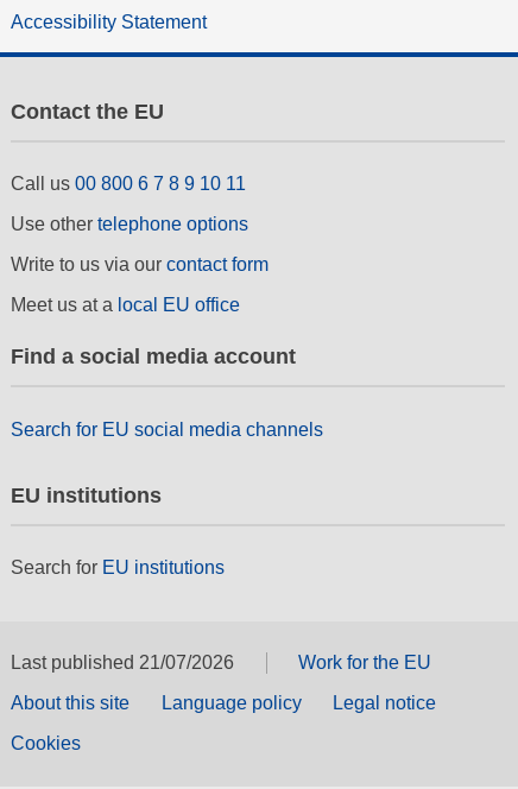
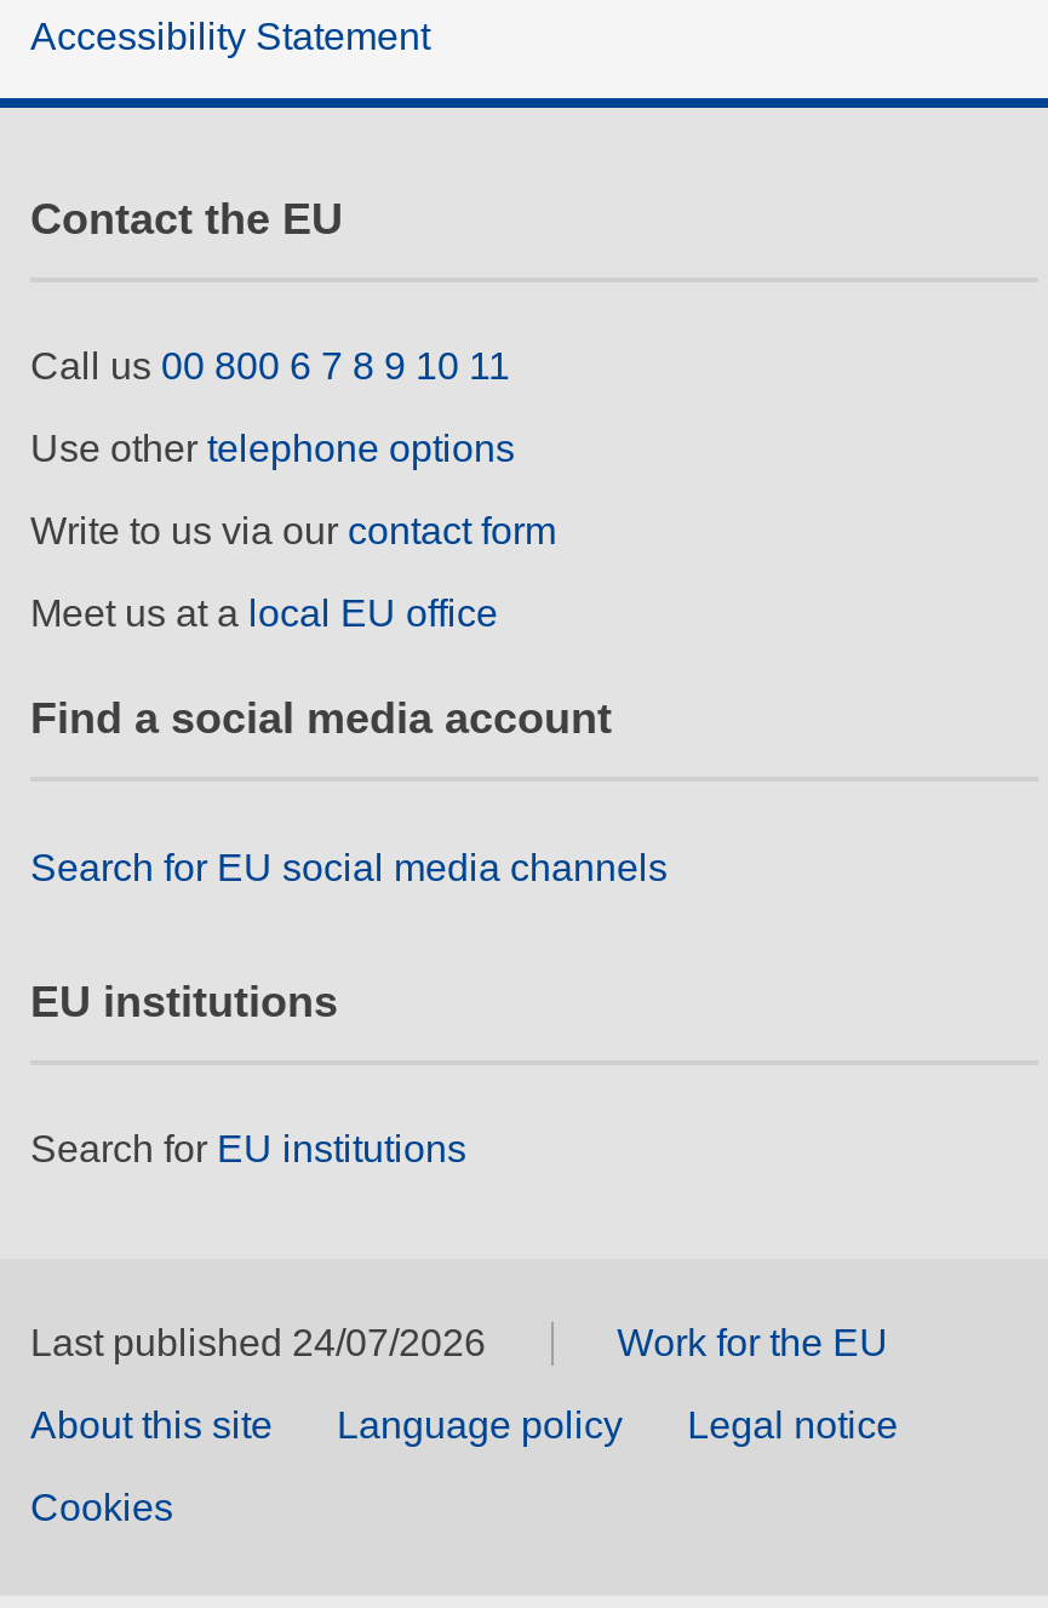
- Last published 21/07/2026
+ Last published 24/07/2026
